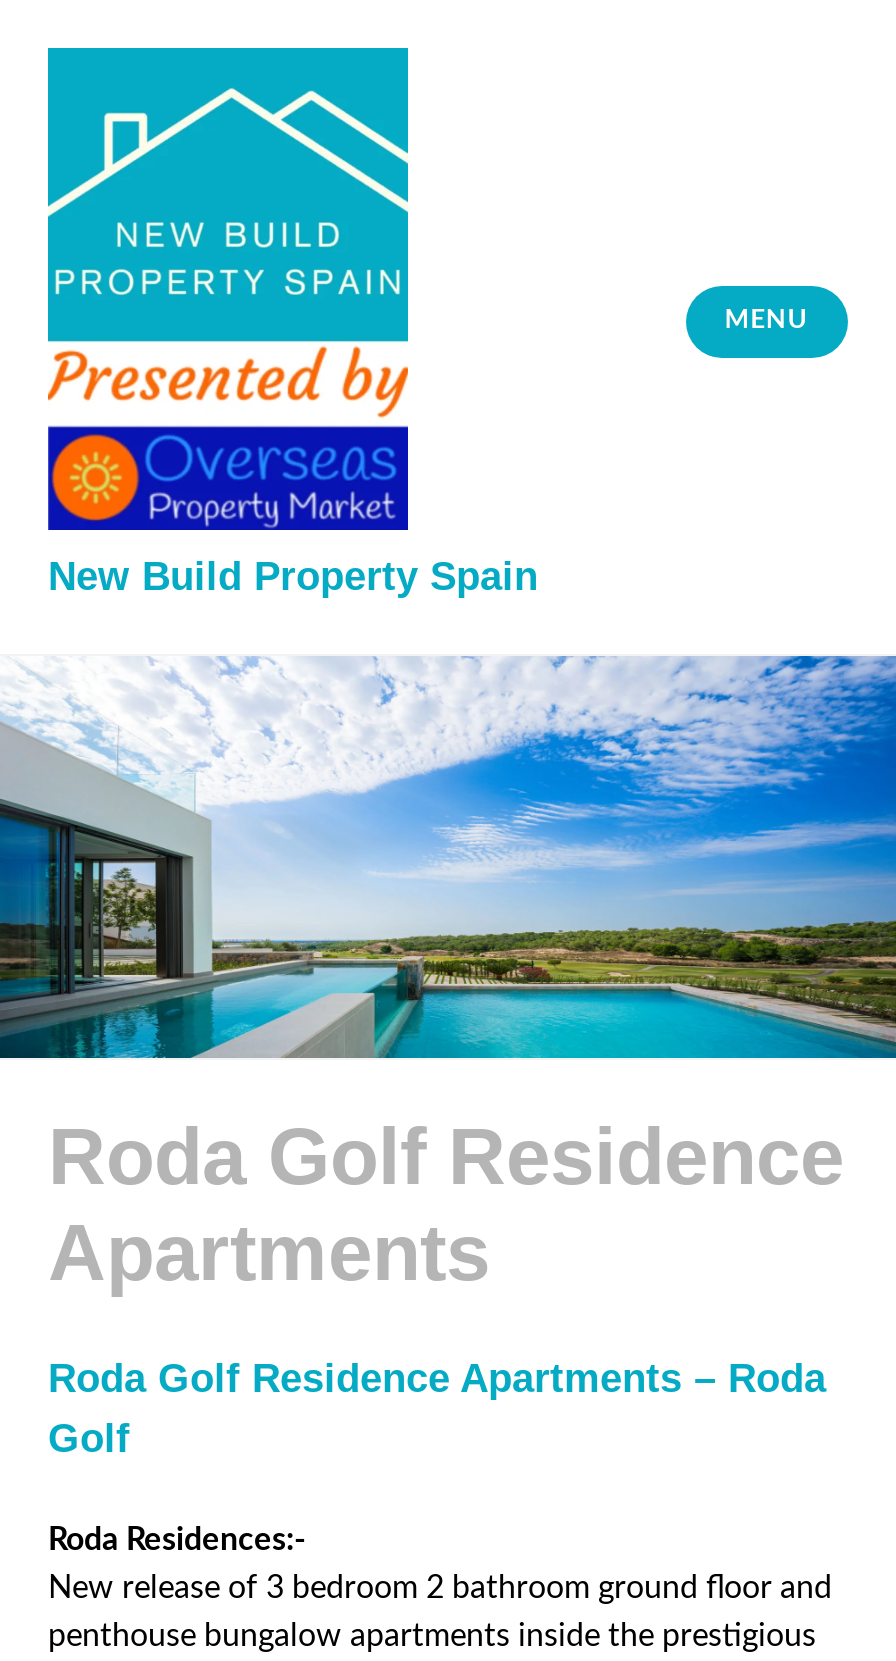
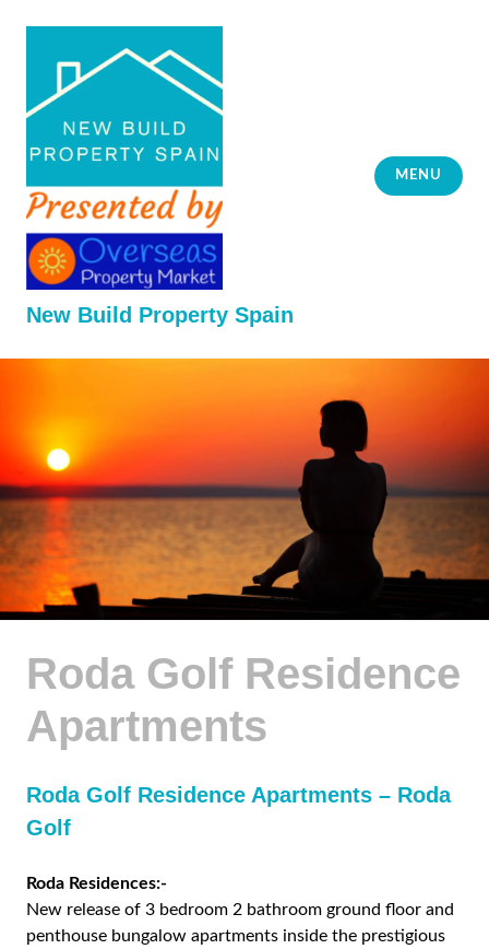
- [image]
+ [image]
